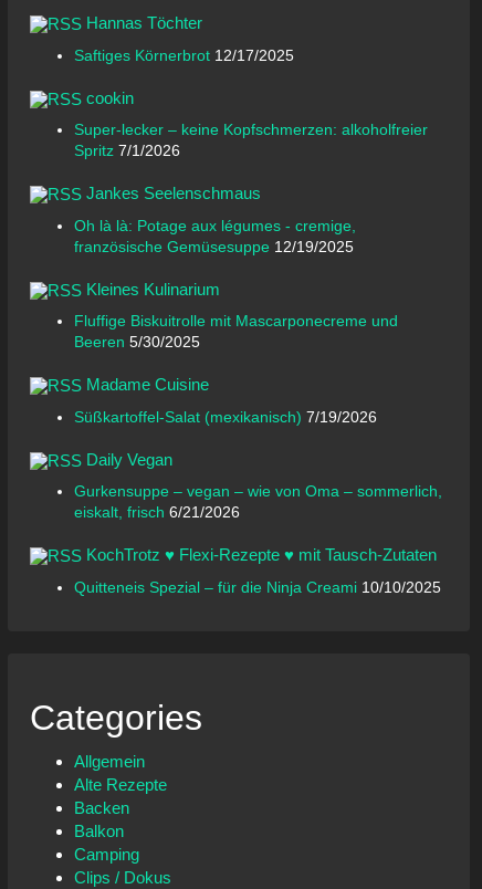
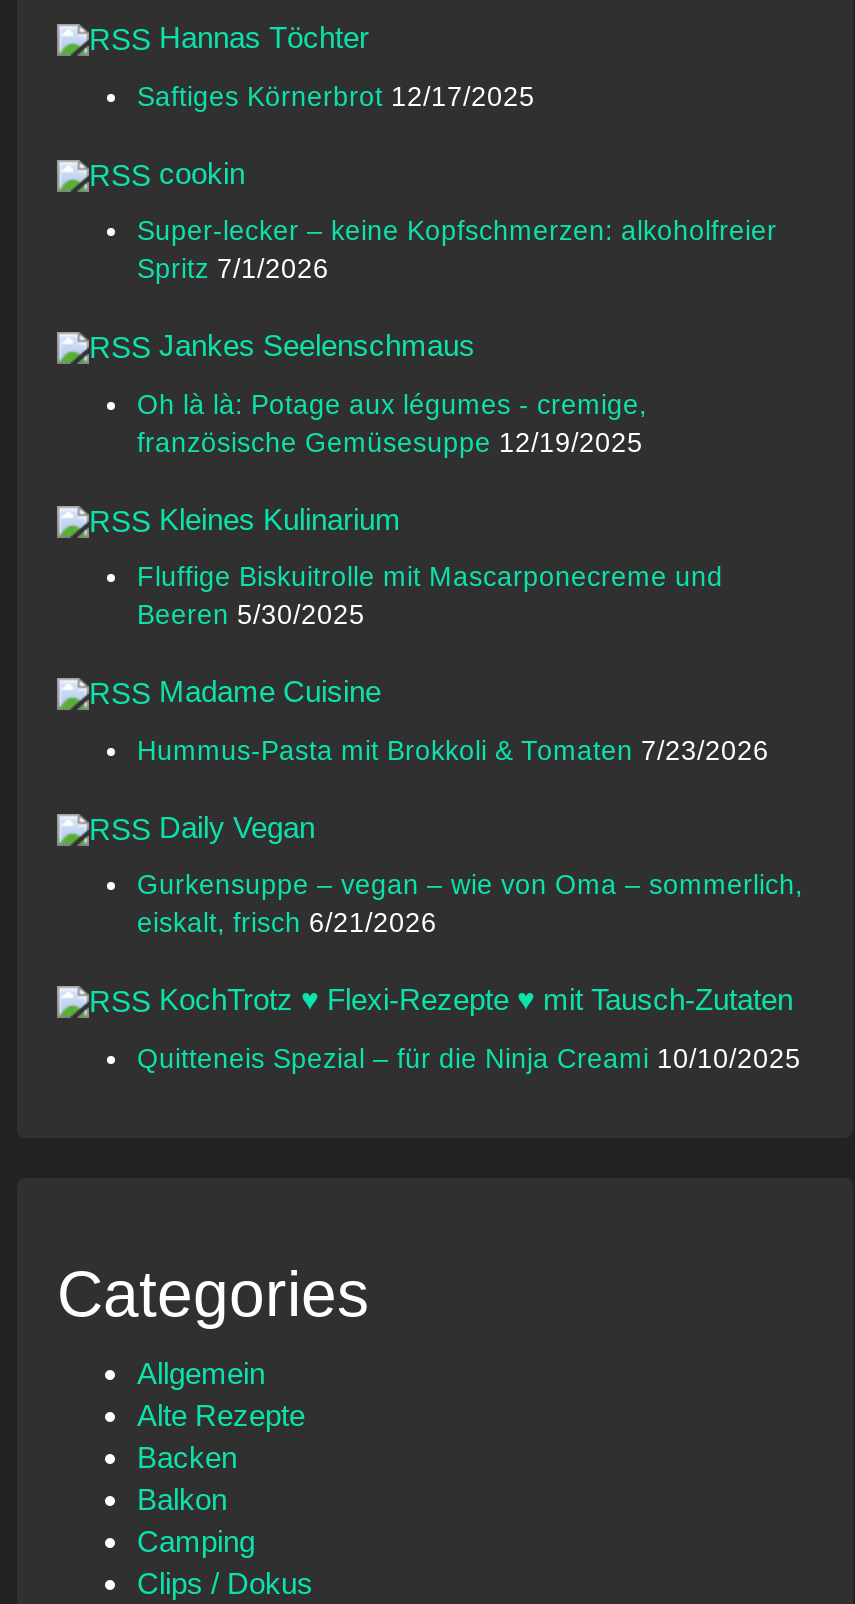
- Süßkartoffel-Salat (mexikanisch) 7/19/2026
+ Hummus-Pasta mit Brokkoli & Tomaten 7/23/2026
